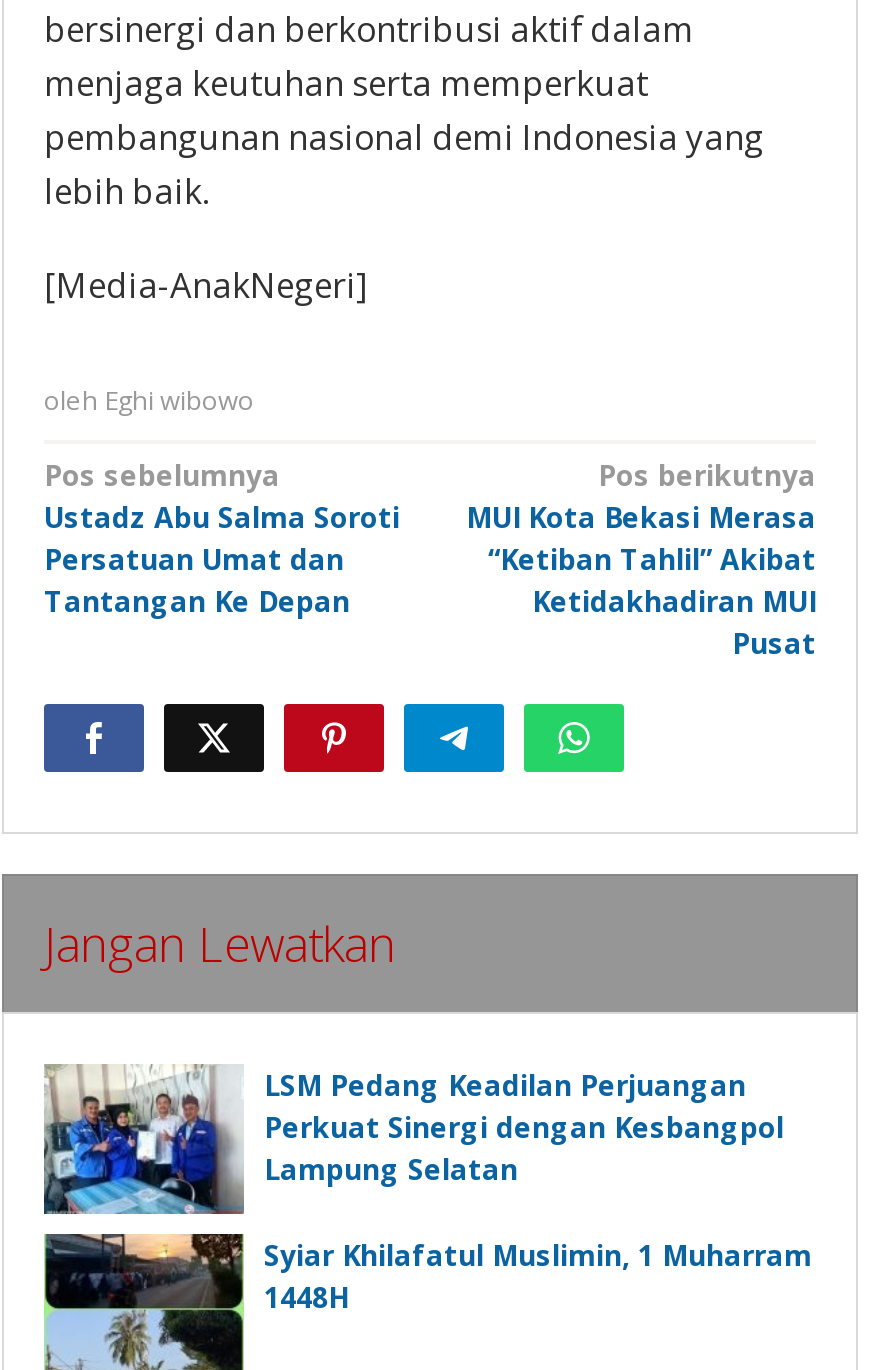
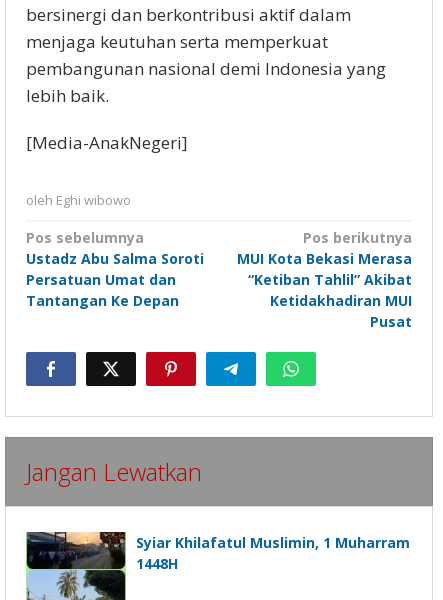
- [image]
- LSM Pedang Keadilan Perjuangan
- Perkuat Sinergi dengan Kesbangpol
- Lampung Selatan
